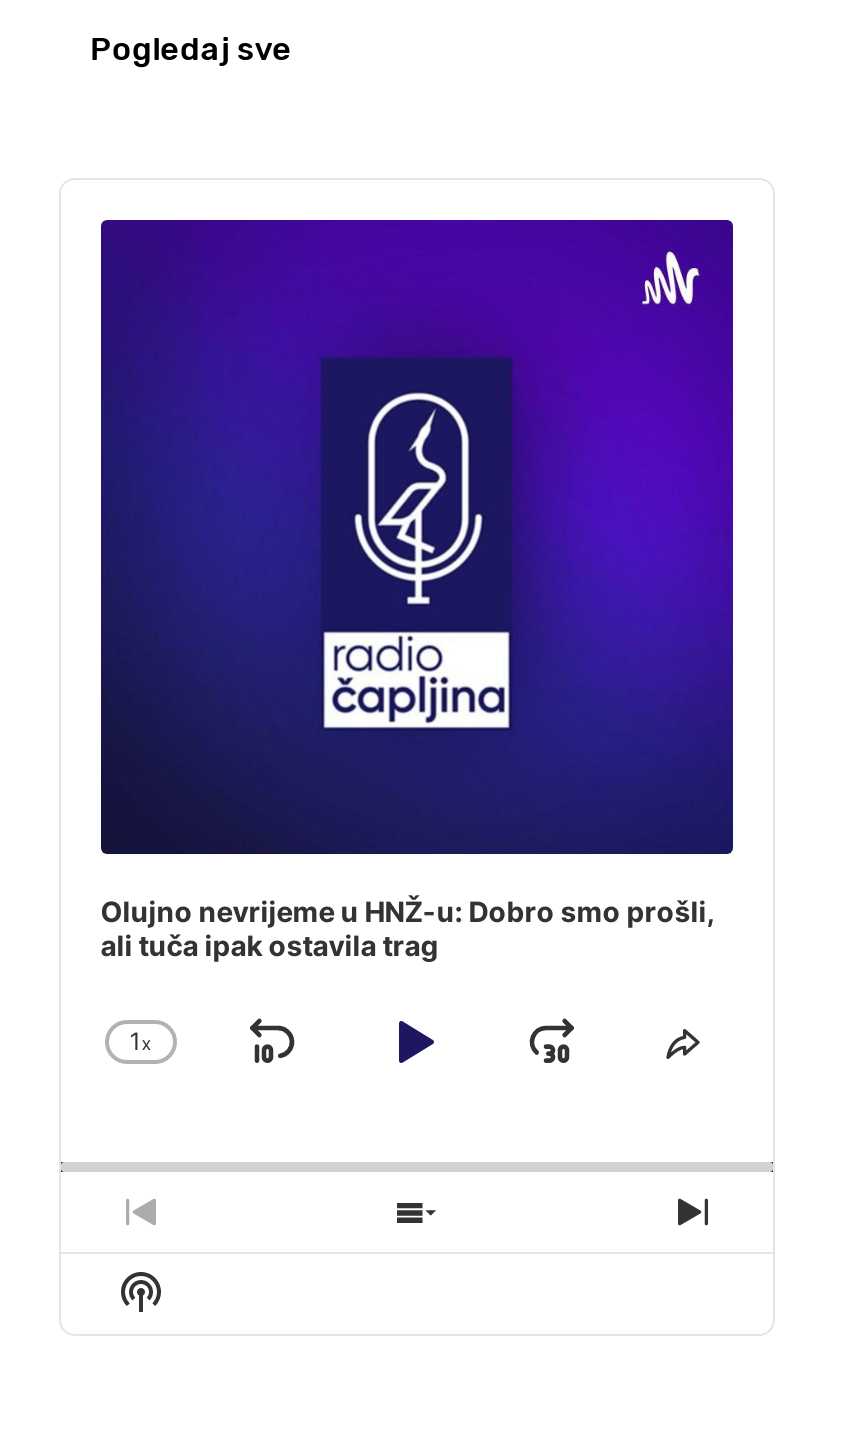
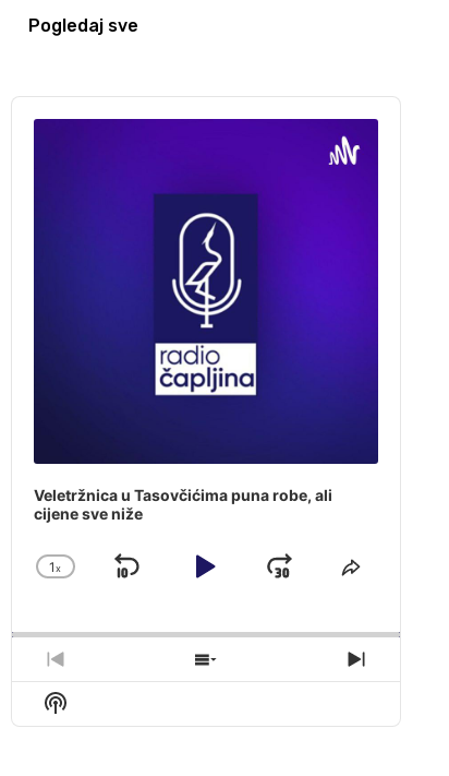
- Olujno nevrijeme u HNŽ-u: Dobro smo prošli,
- ali tuča ipak ostavila trag
+ Veletržnica u Tasovčićima puna robe, ali
+ cijene sve niže
